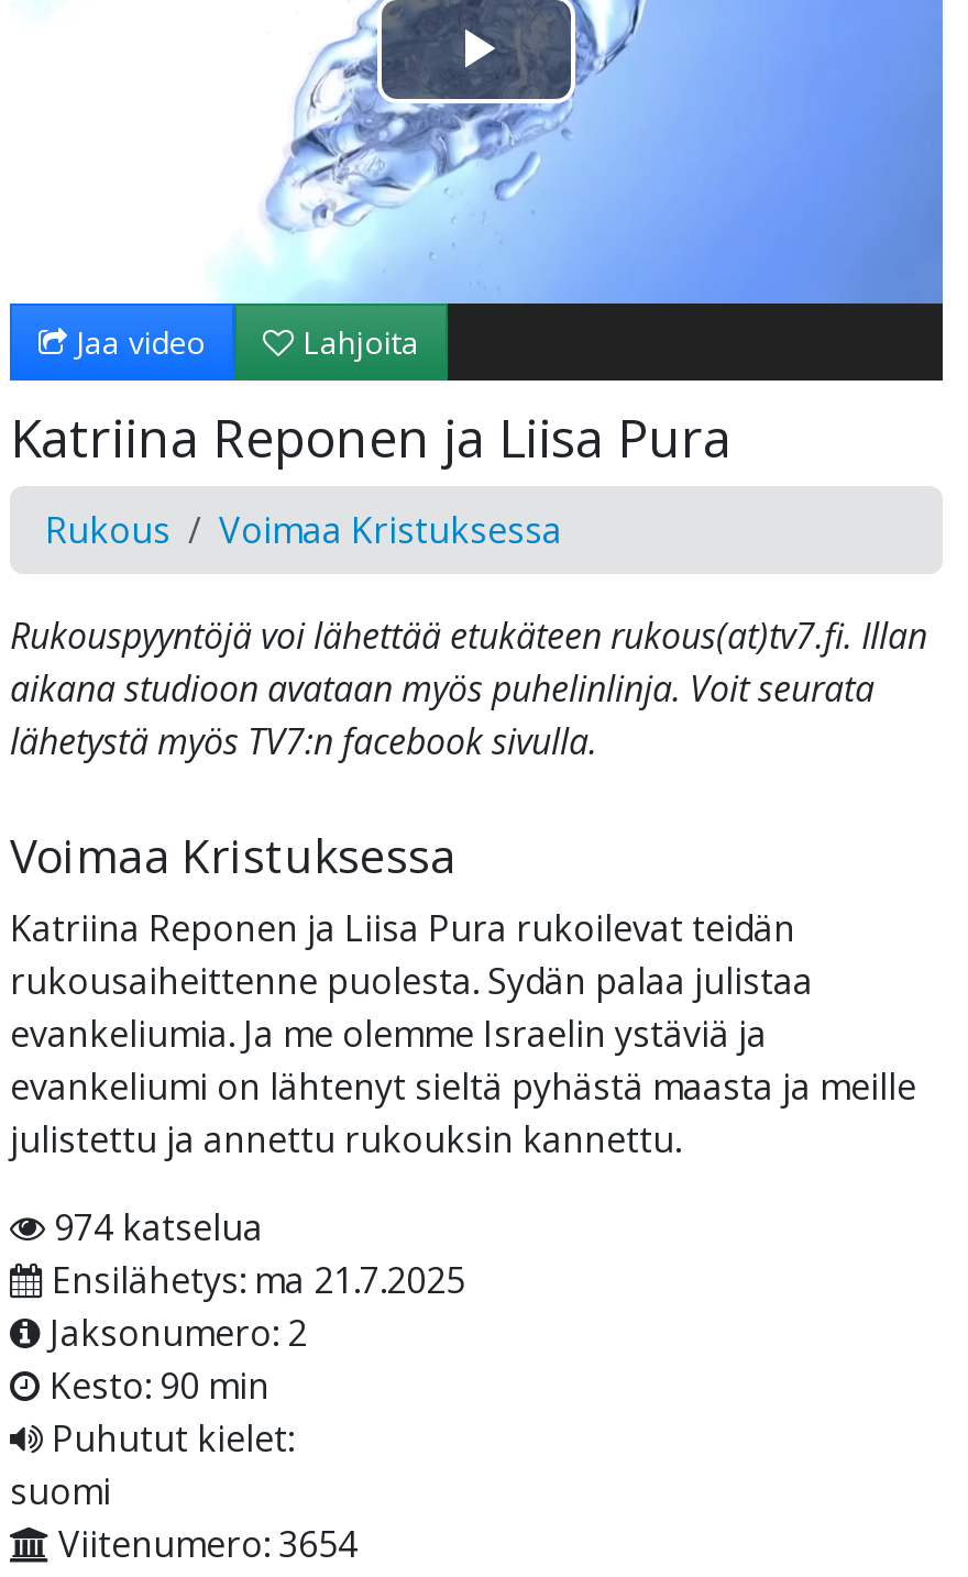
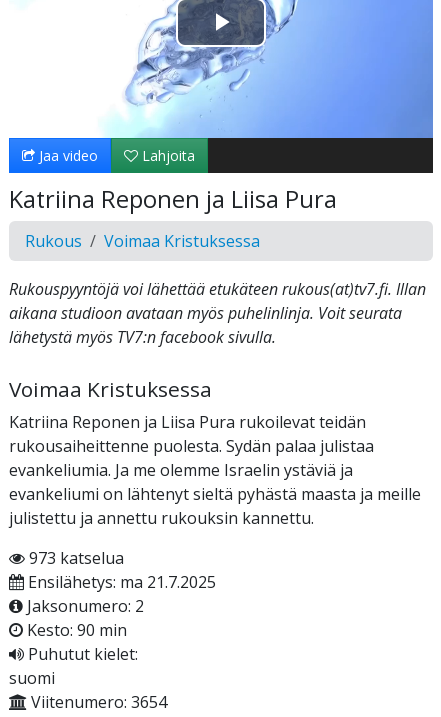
- 974 katselua
+ 973 katselua
